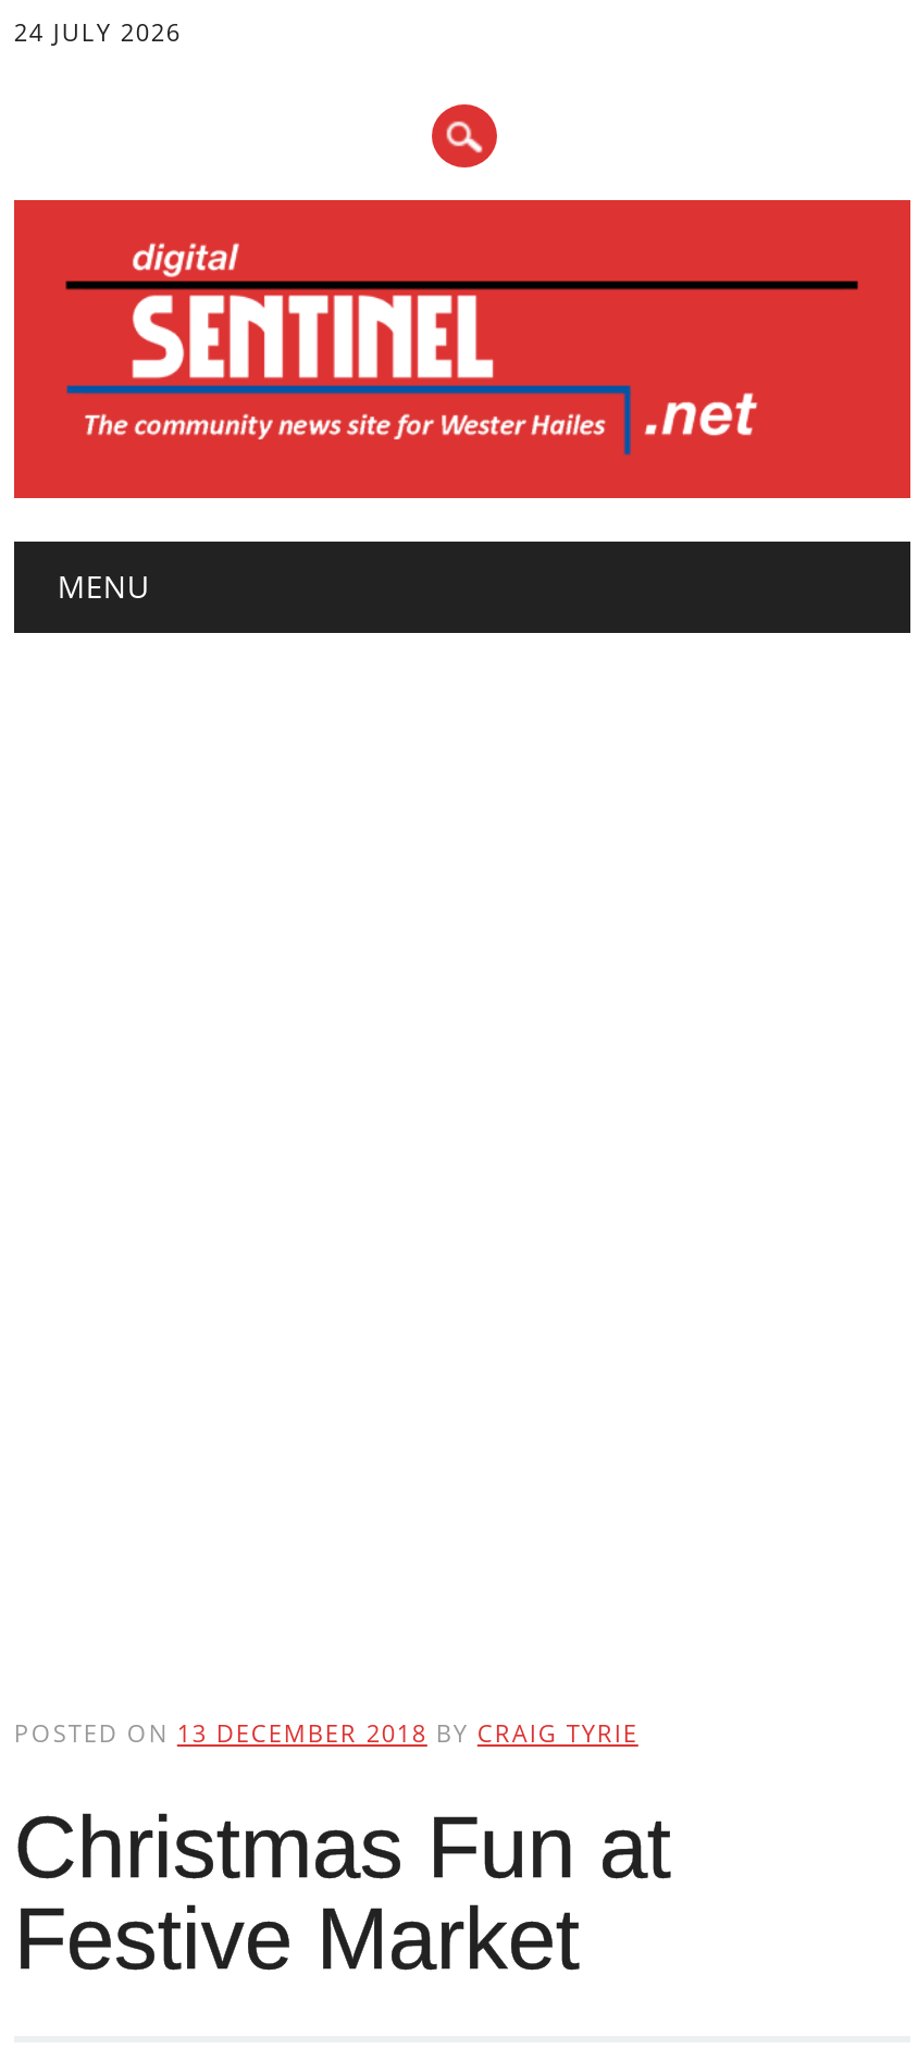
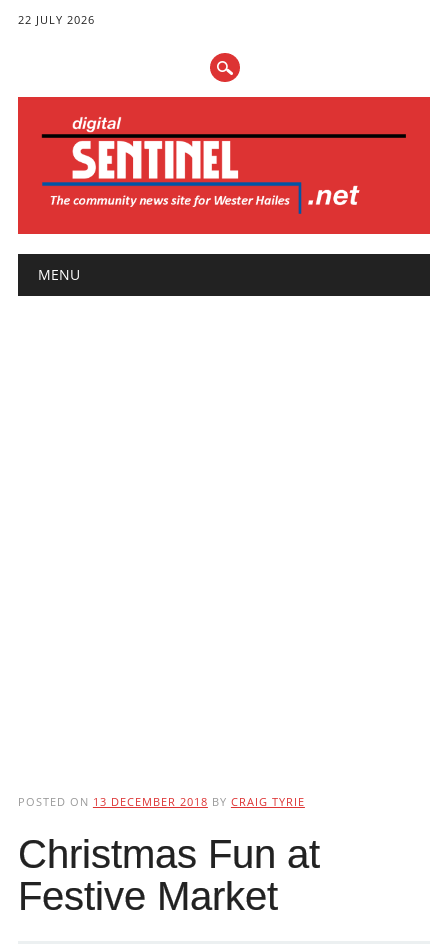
- 24 JULY 2026
+ 22 JULY 2026
